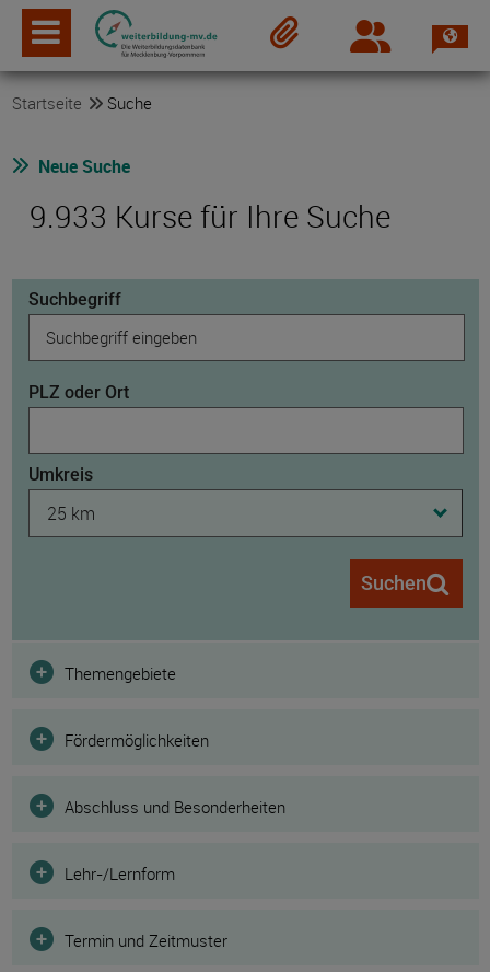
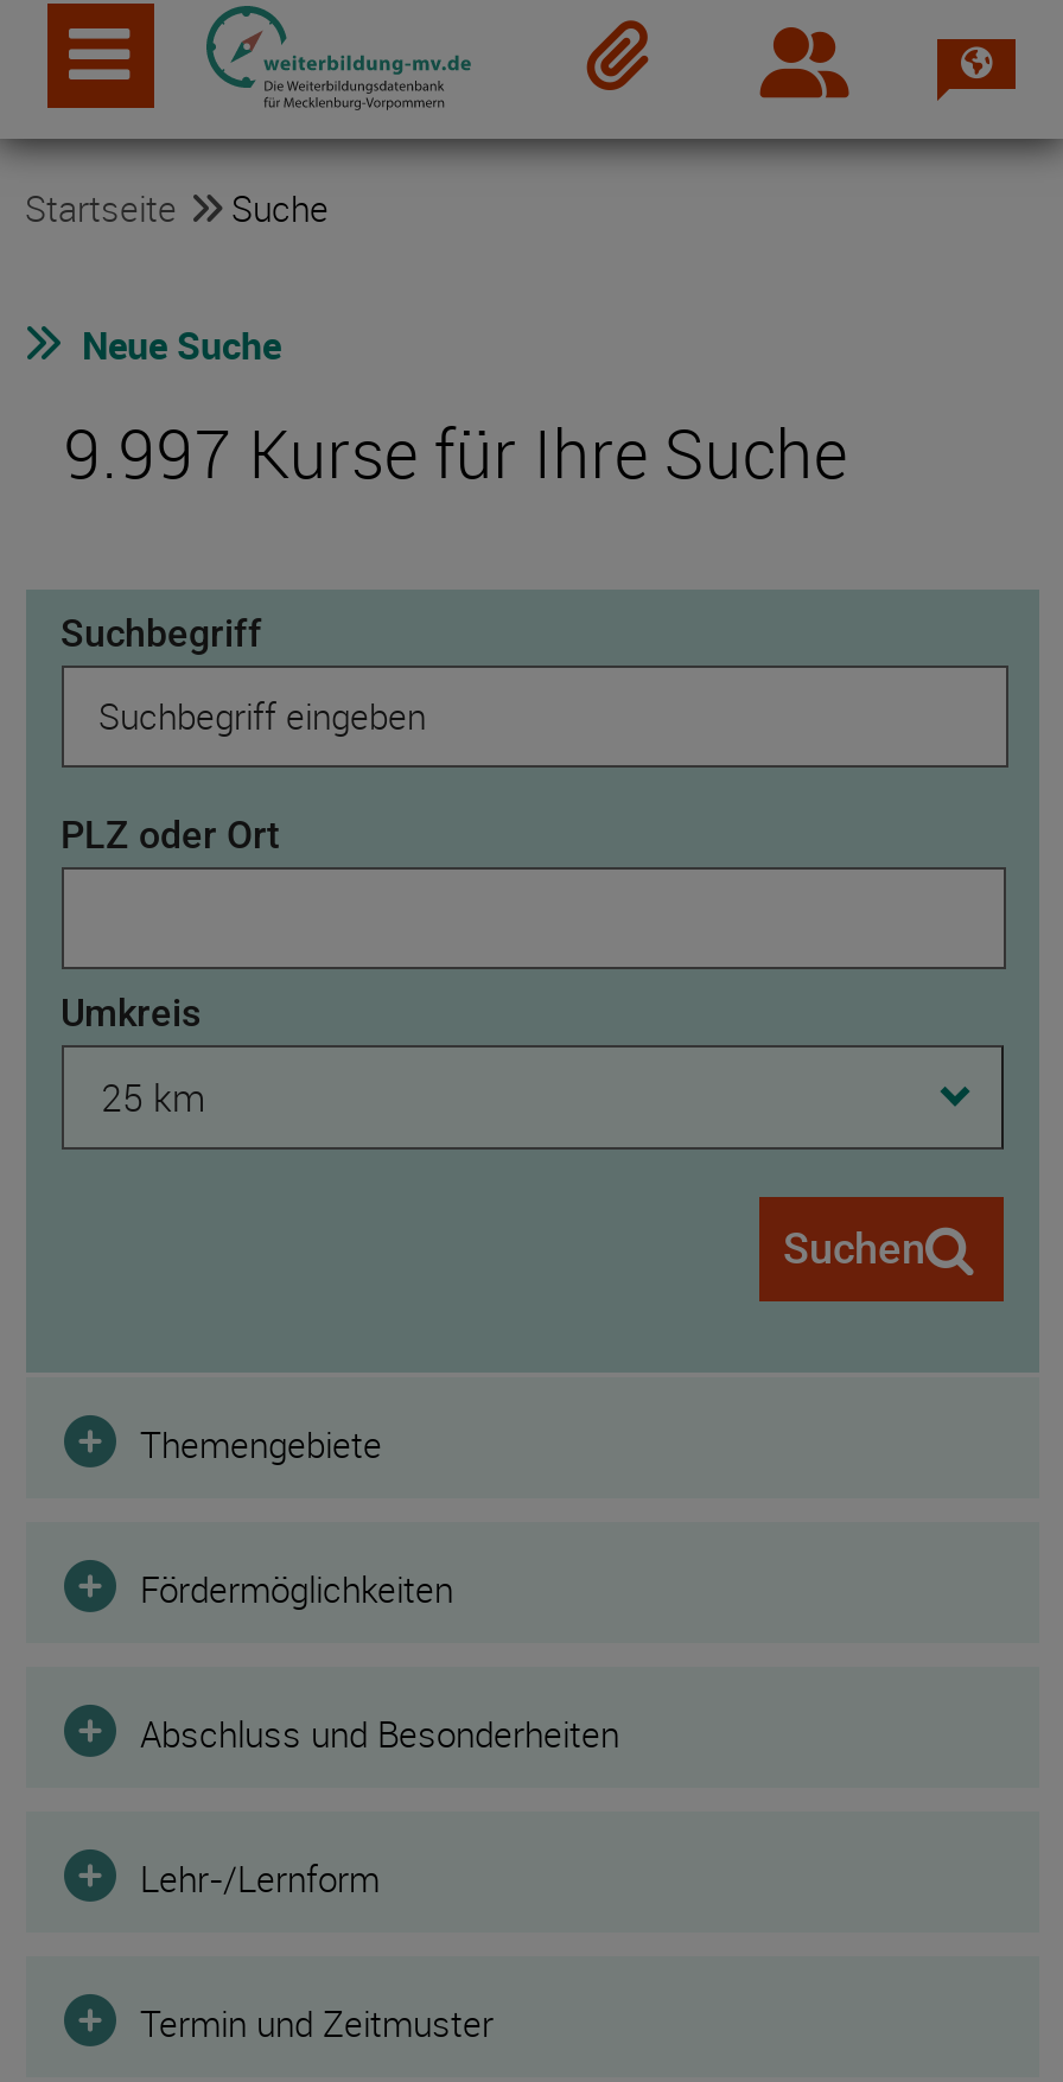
- 9.933 Kurse für Ihre Suche
+ 9.997 Kurse für Ihre Suche
